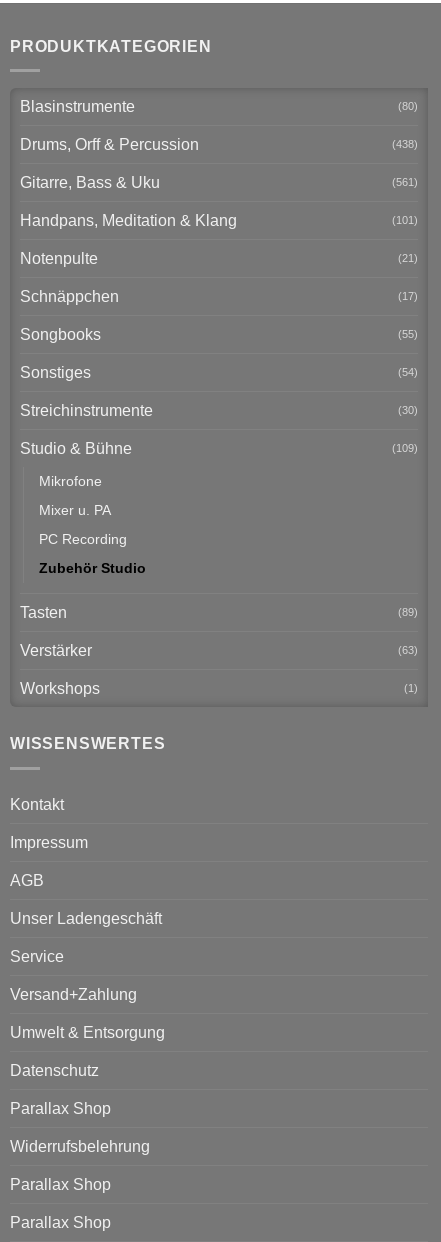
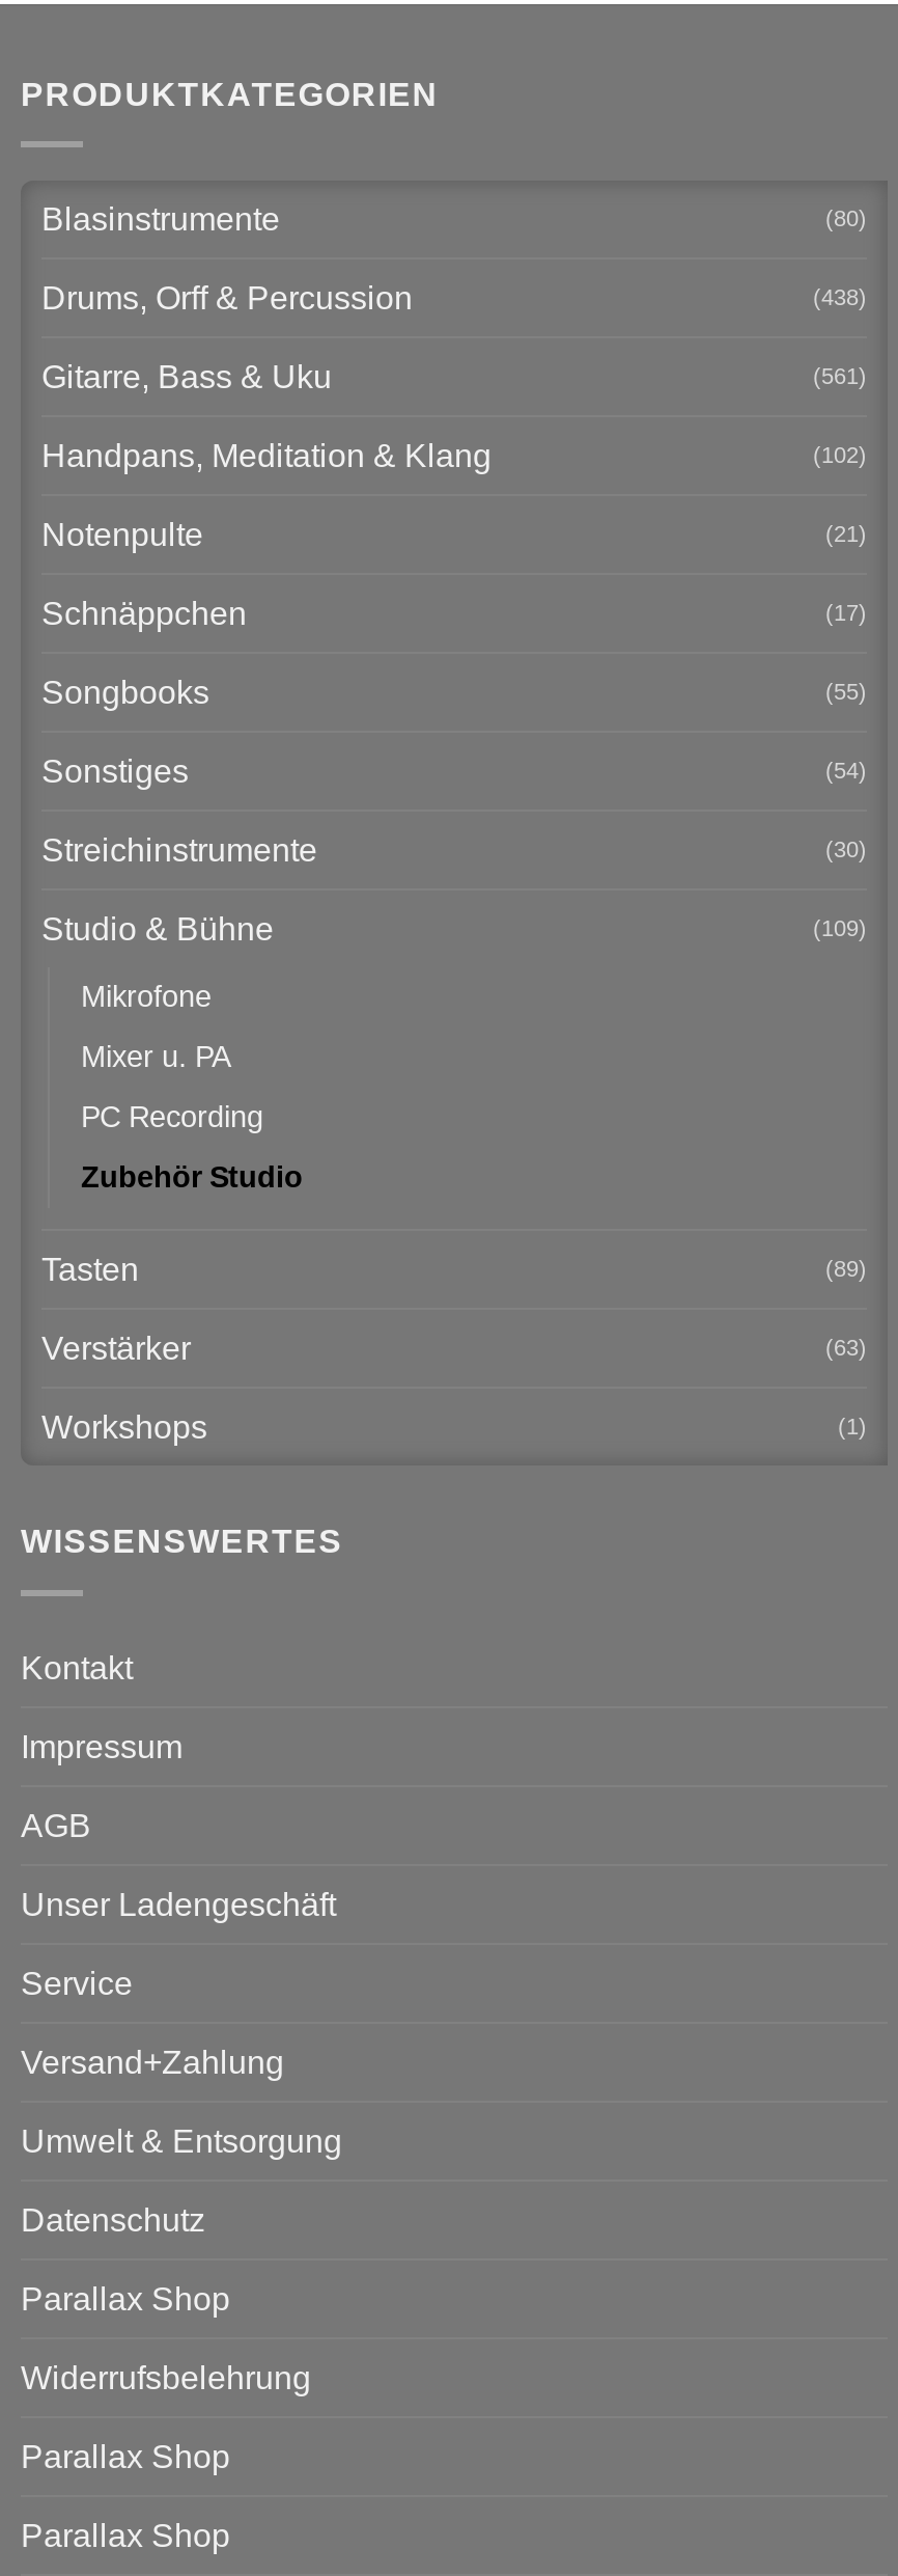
- (101)
+ (102)
